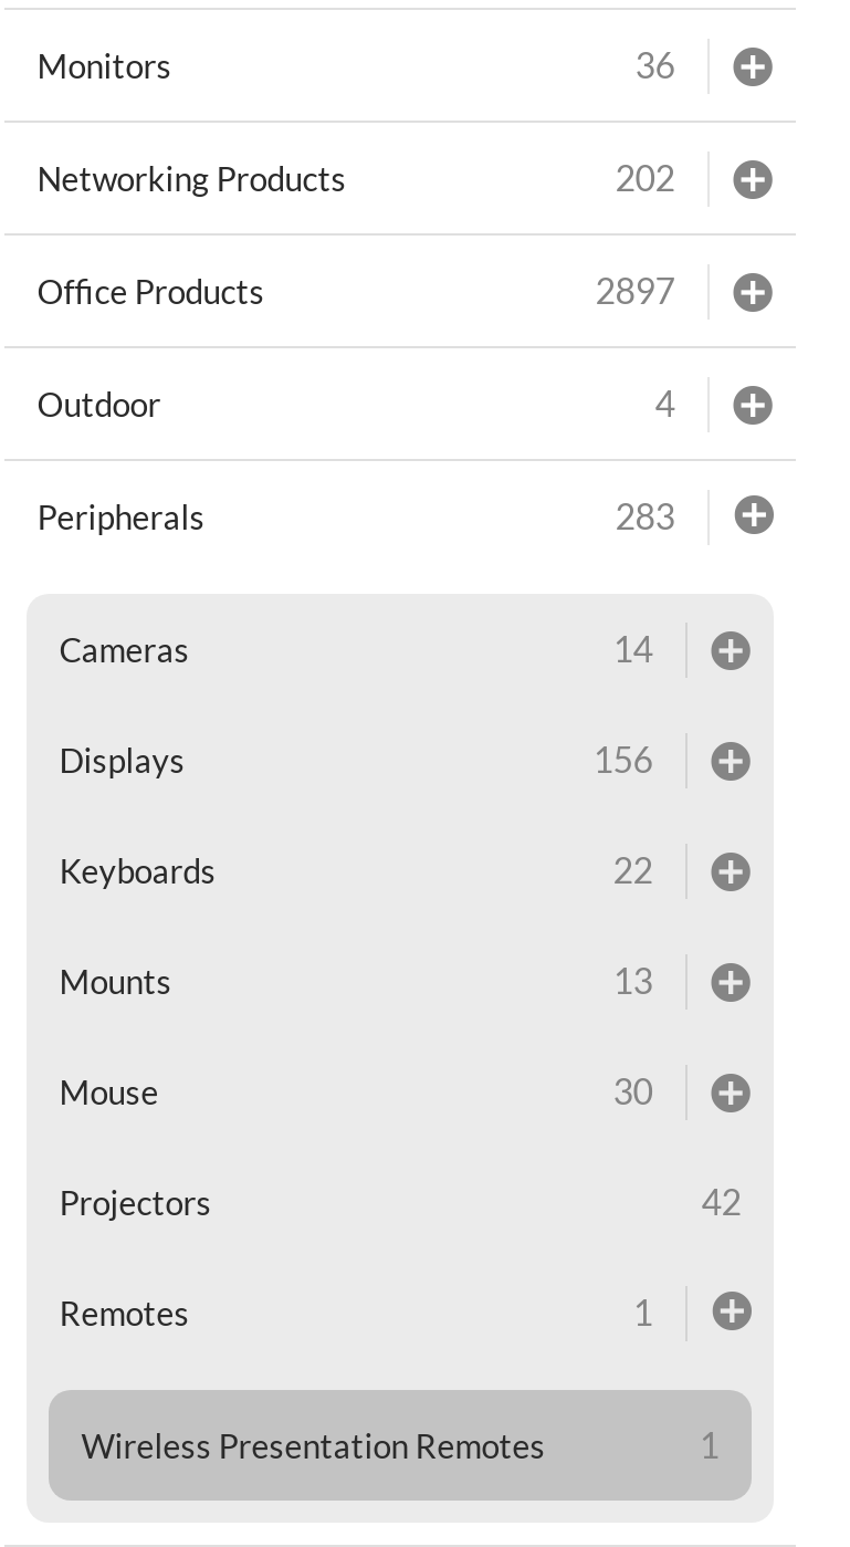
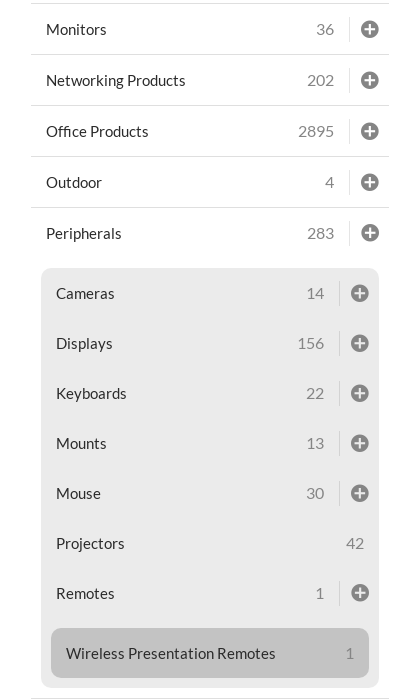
- 2897
+ 2895
